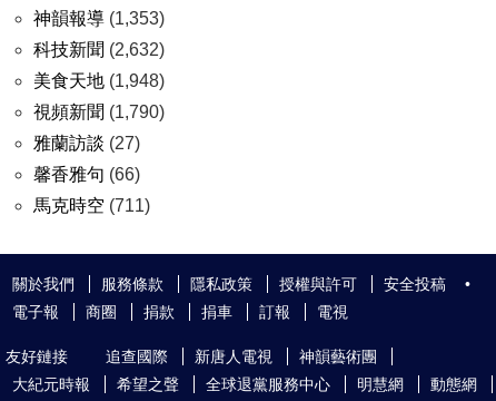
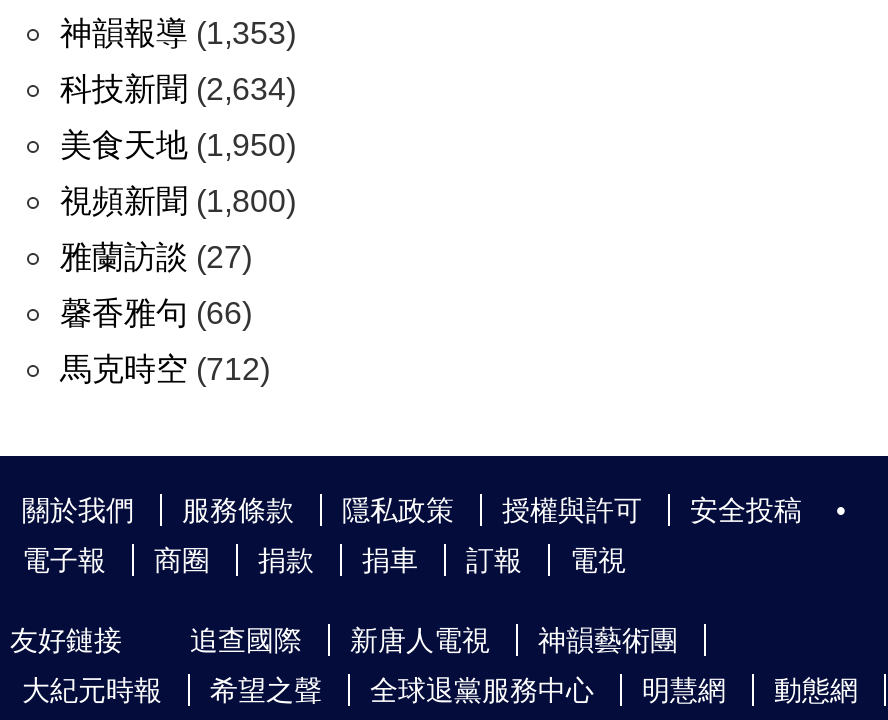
- 科技新聞(2,632)
+ 科技新聞(2,634)

- 美食天地(1,948)
+ 美食天地(1,950)

- 視頻新聞(1,790)
+ 視頻新聞(1,800)

- 馬克時空(711)
+ 馬克時空(712)
